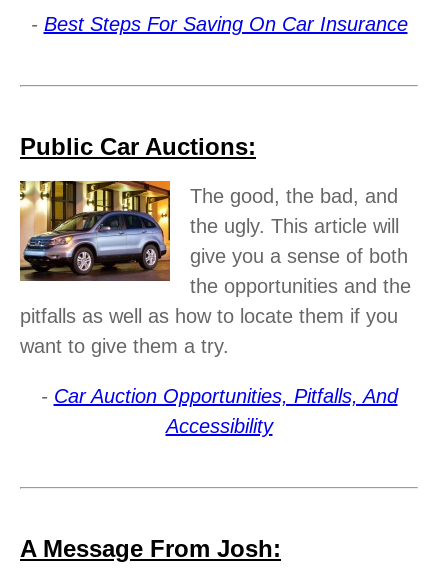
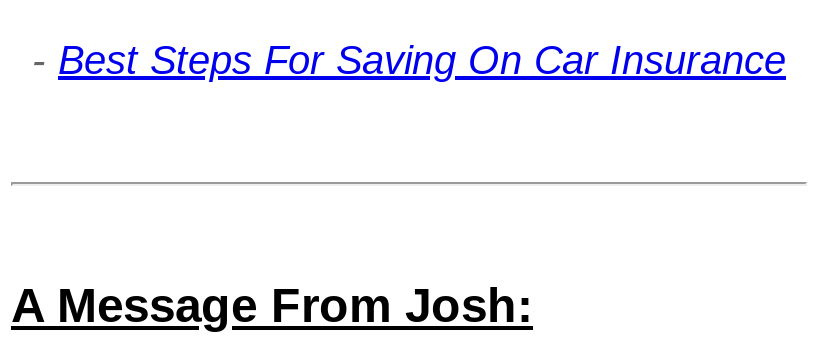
- [image]
- Public Car Auctions:
- The good, the bad, and
- the ugly. This article will
- give you a sense of both
- the opportunities and the
- pitfalls as well as how to locate them if you
- want to give them a try.
- - Car Auction Opportunities, Pitfalls, And
- Accessibility
